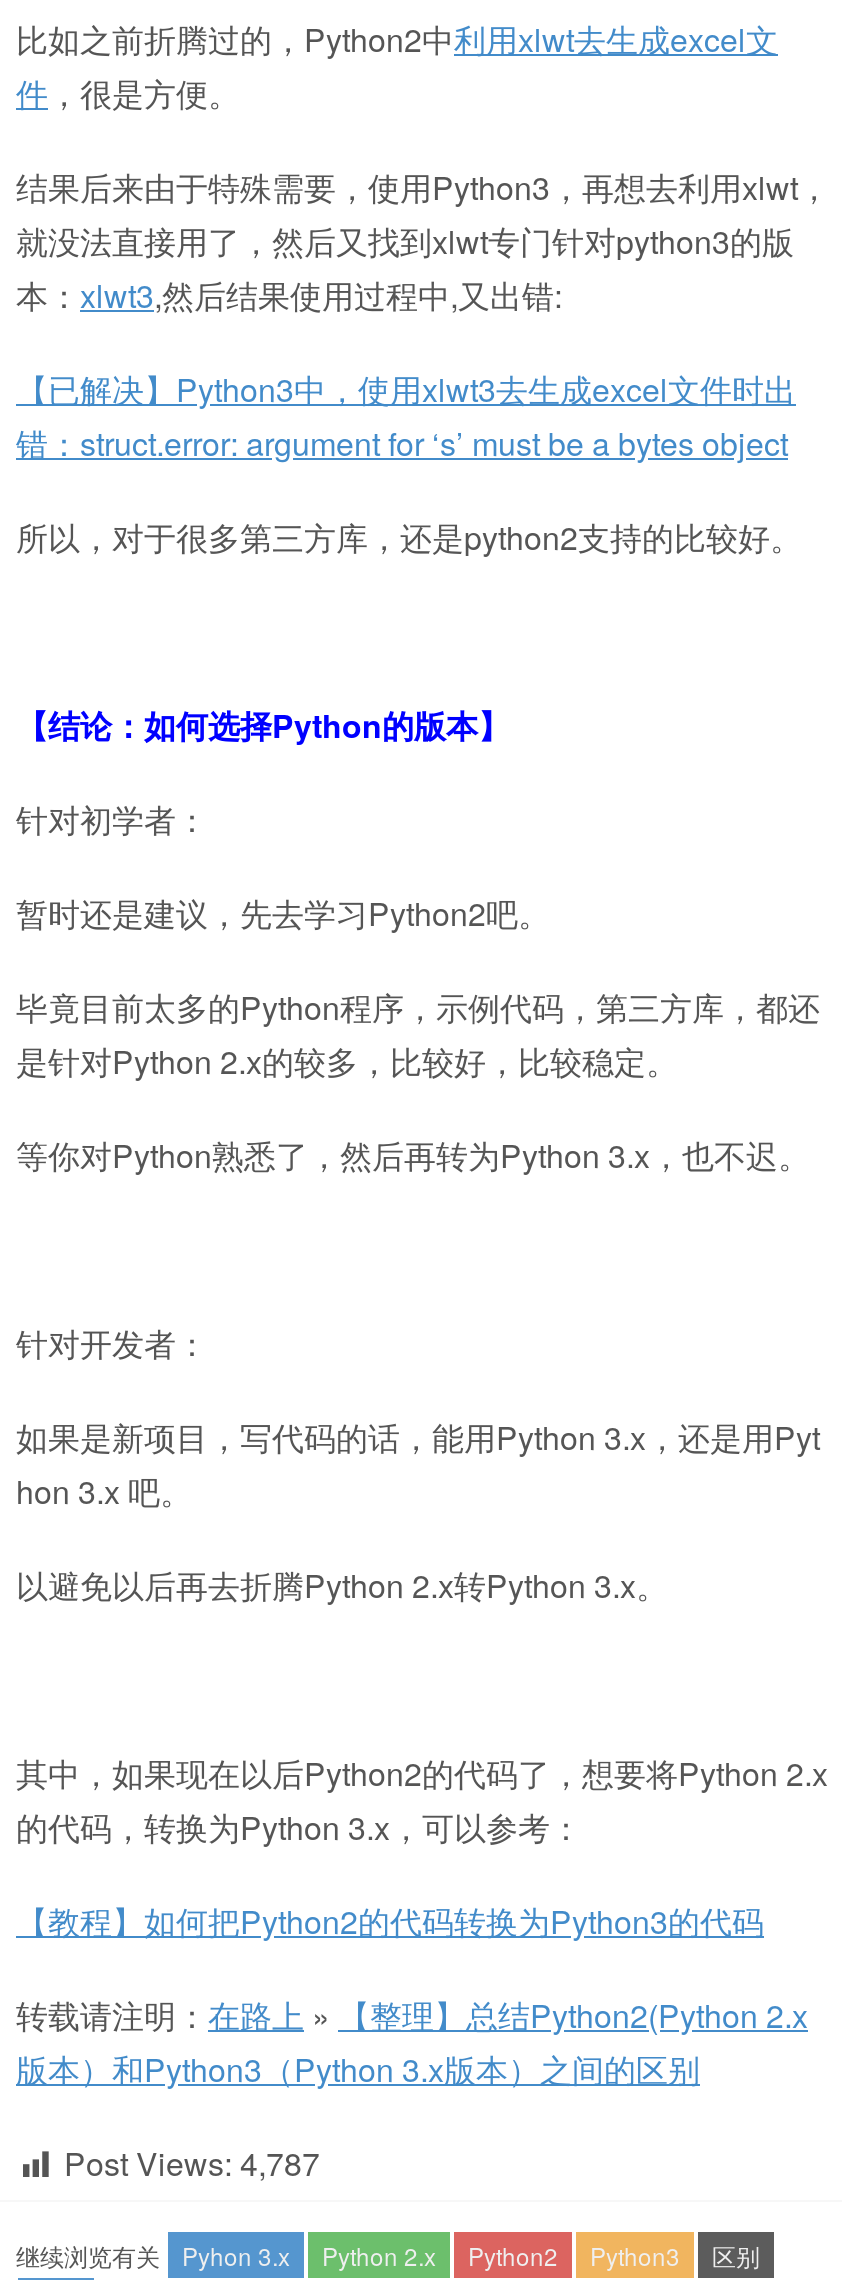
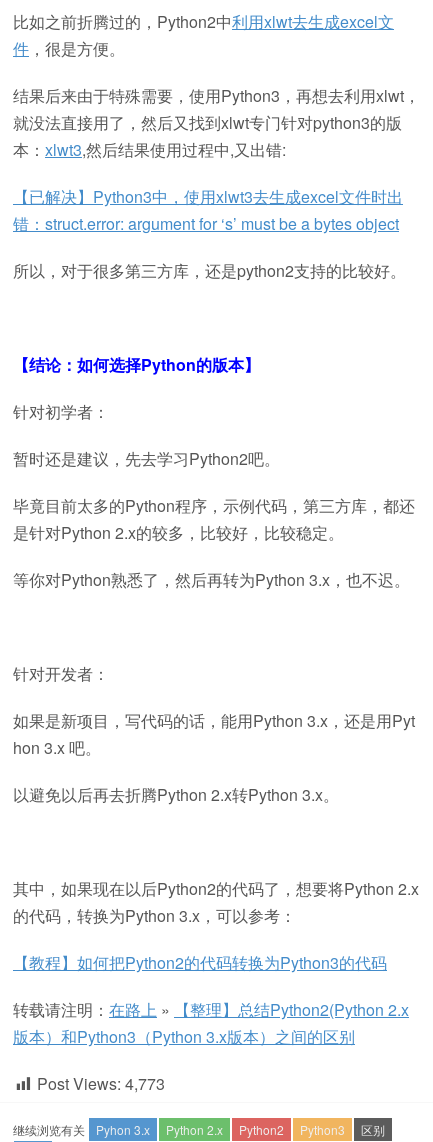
- Post Views: 4,787
+ Post Views: 4,773
